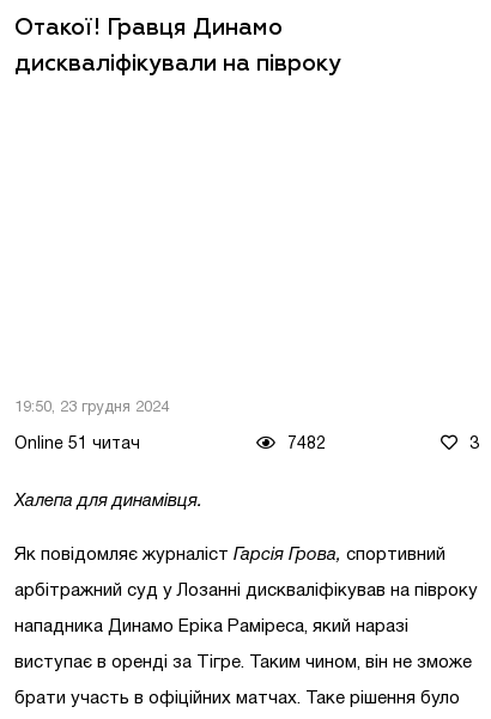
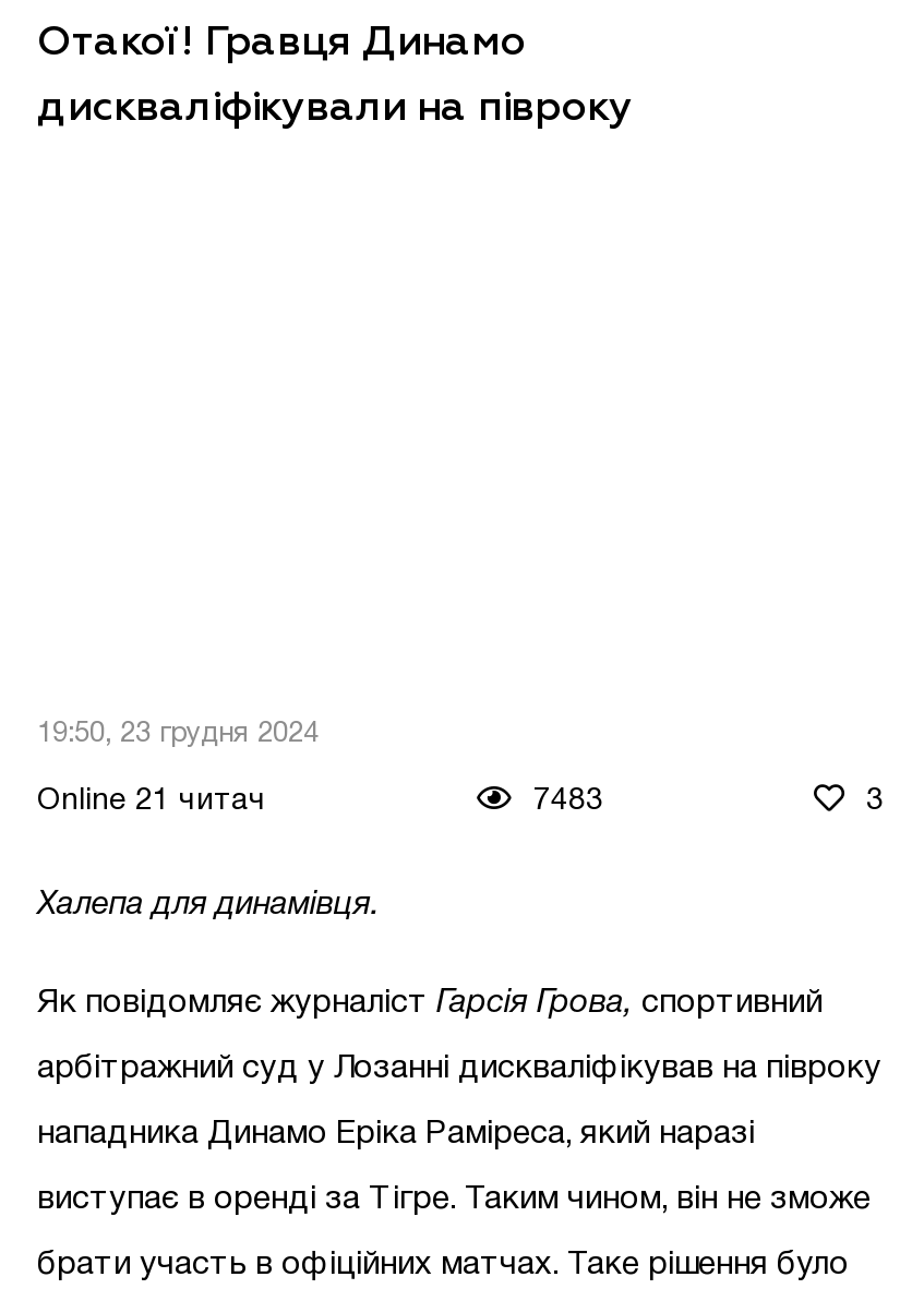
- Online 51 читач
+ Online 21 читач

- 7482
+ 7483
